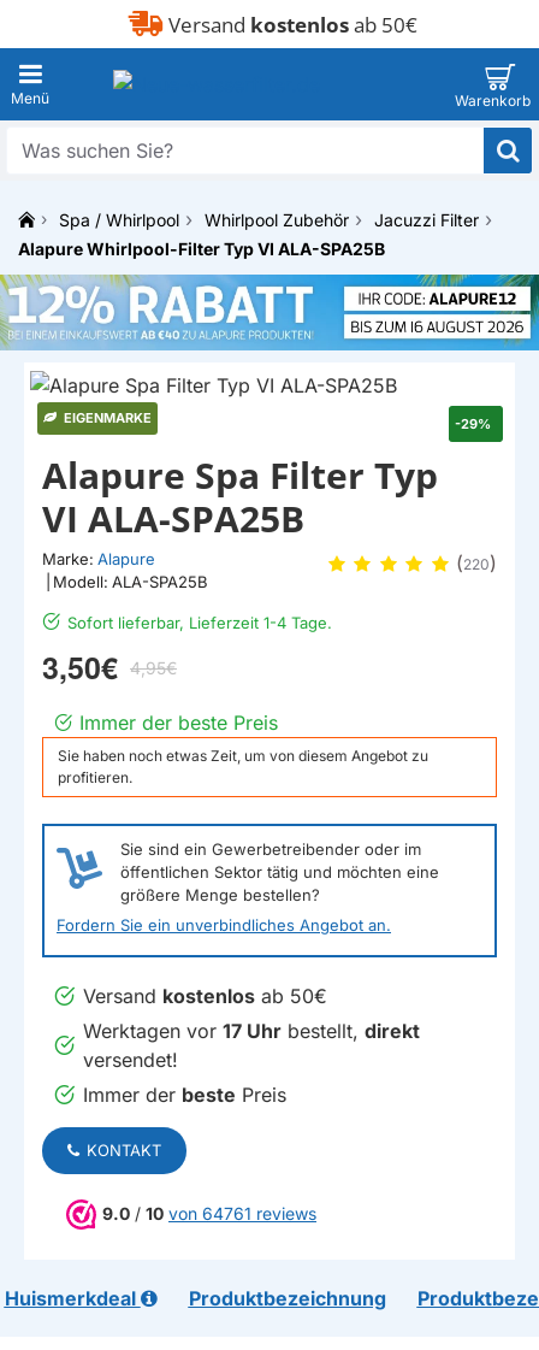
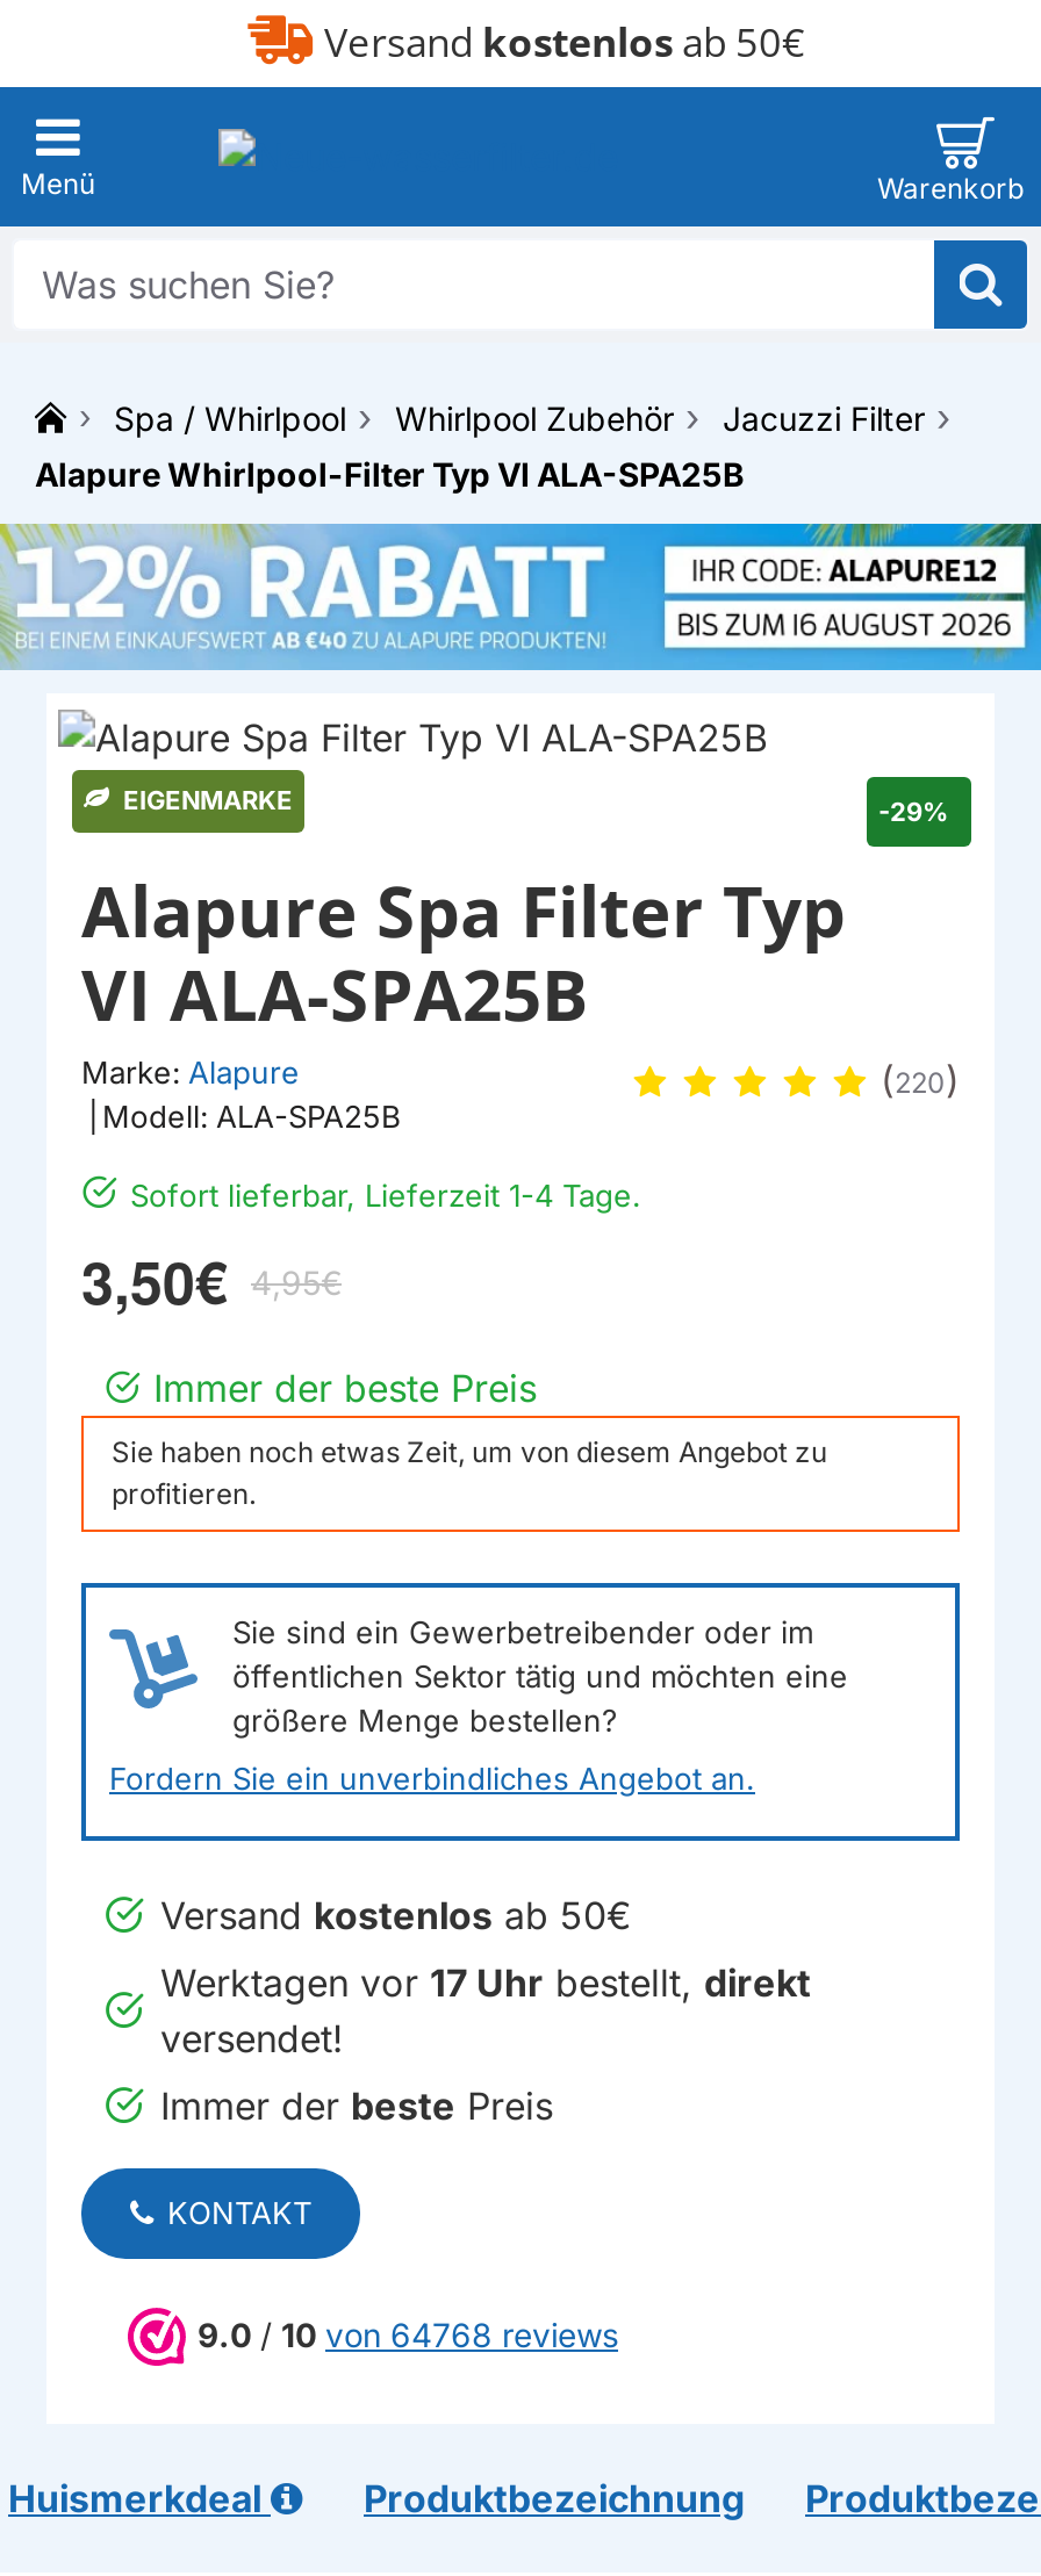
- 9.0 / 10 von 64761 reviews
+ 9.0 / 10 von 64768 reviews
